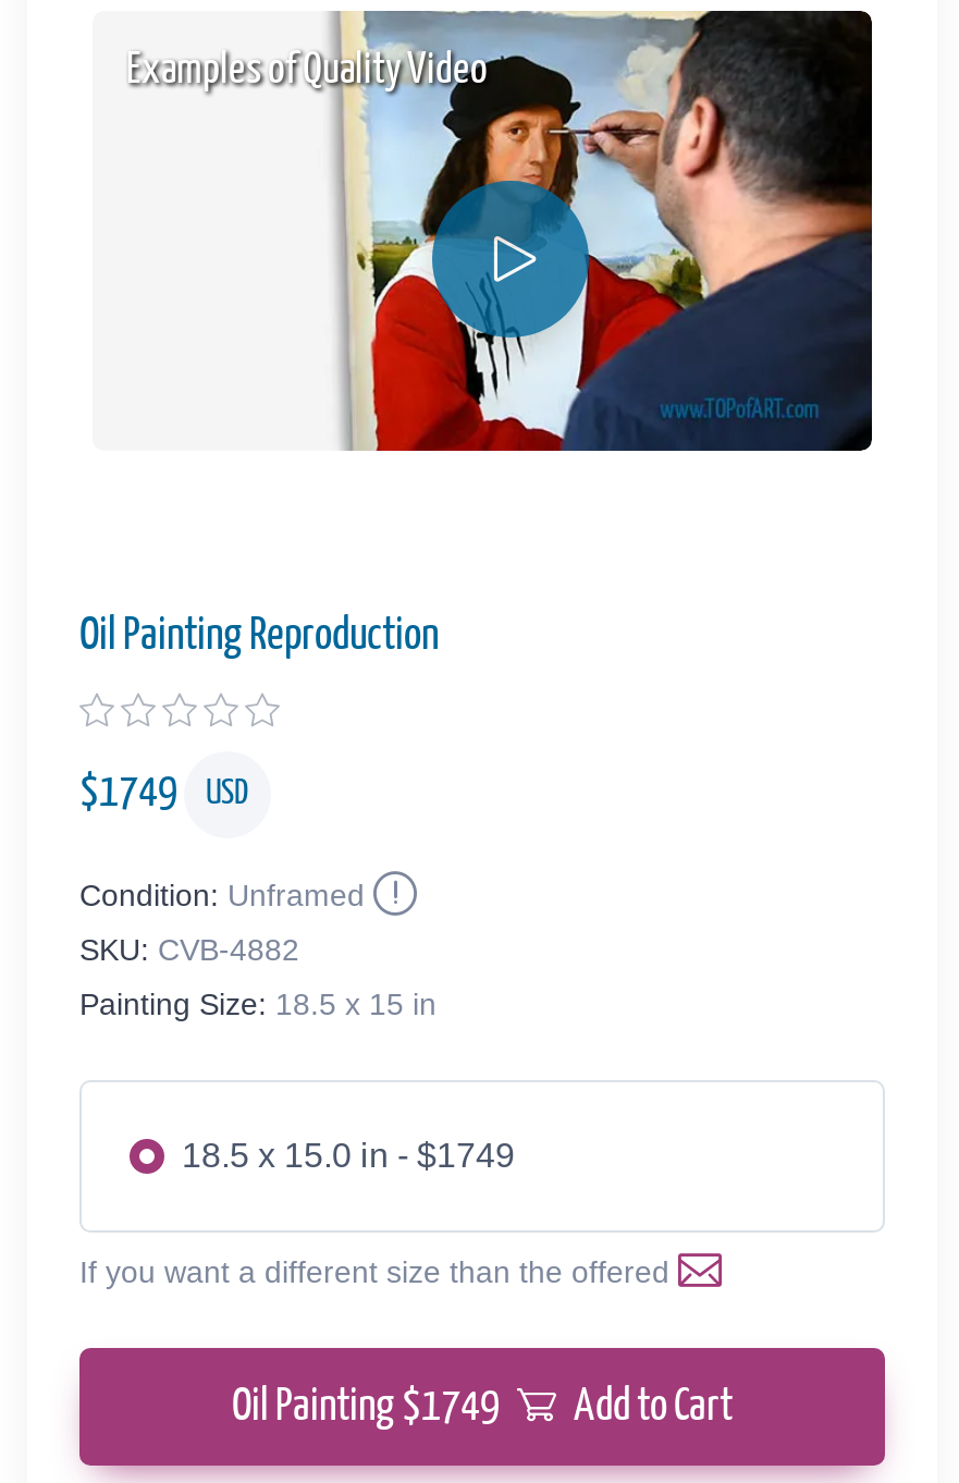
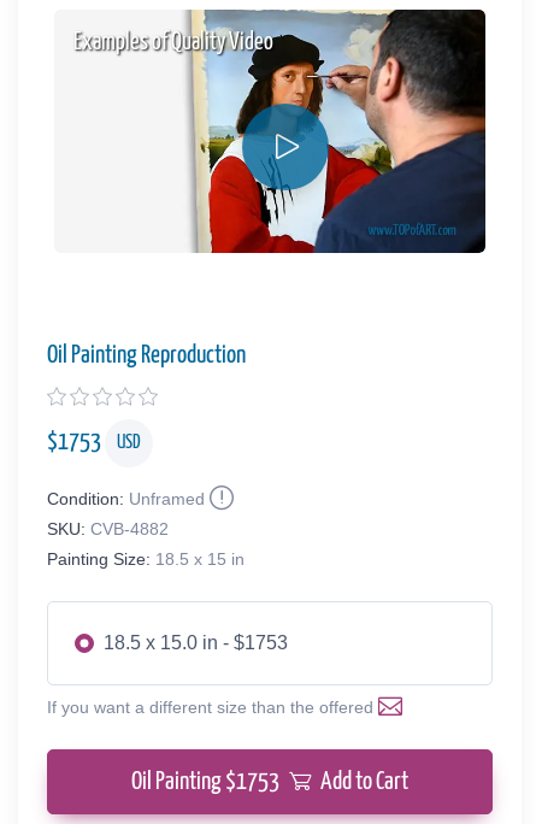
- $1749 USD
+ $1753 USD

- 18.5 x 15.0 in - $1749
+ 18.5 x 15.0 in - $1753

- Oil Painting $1749 Add to Cart
+ Oil Painting $1753 Add to Cart
